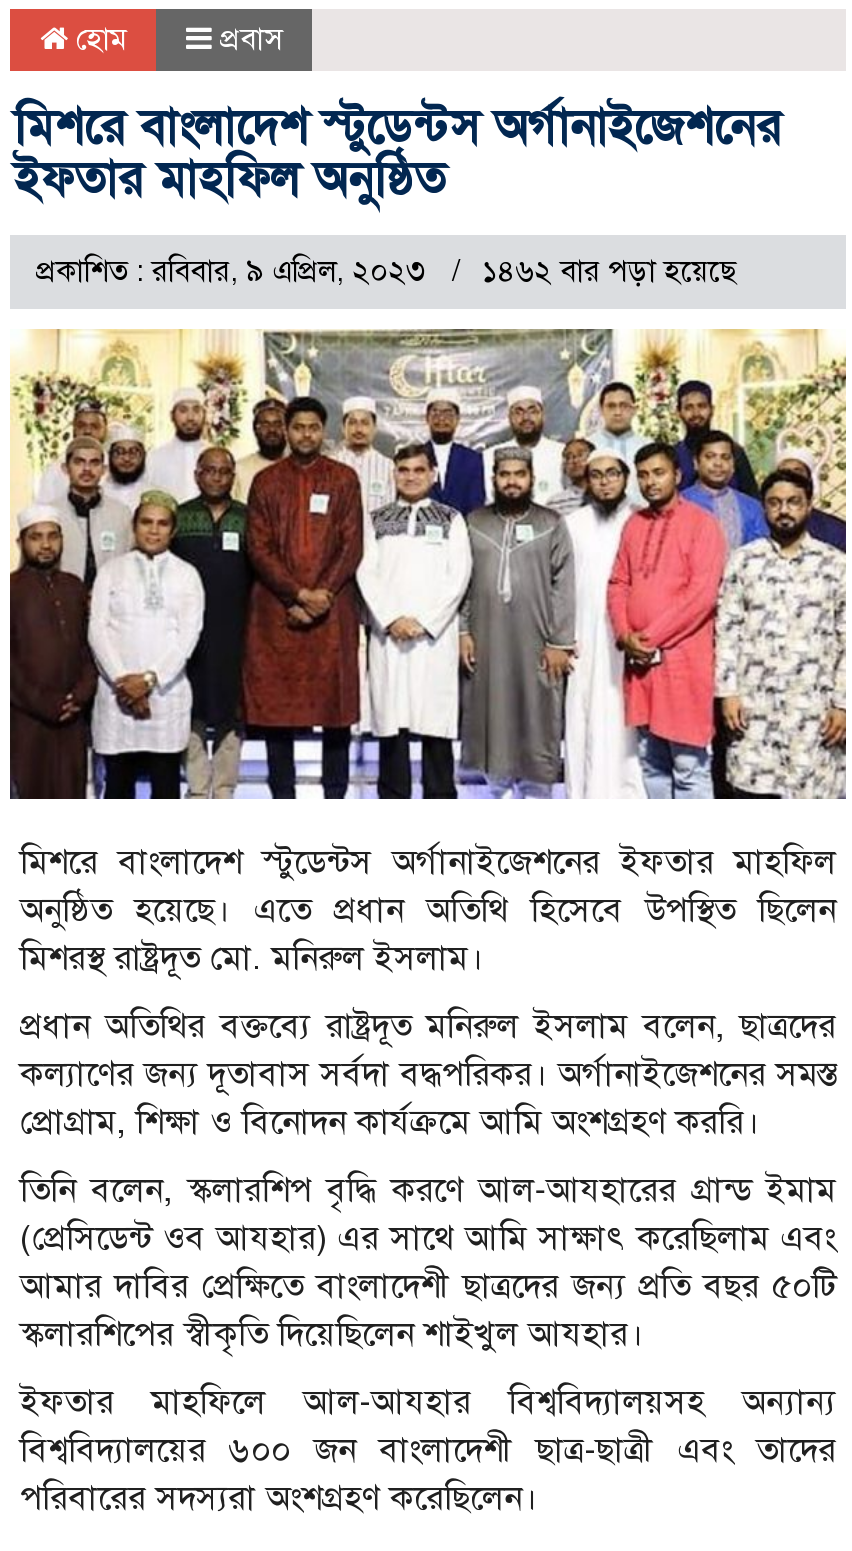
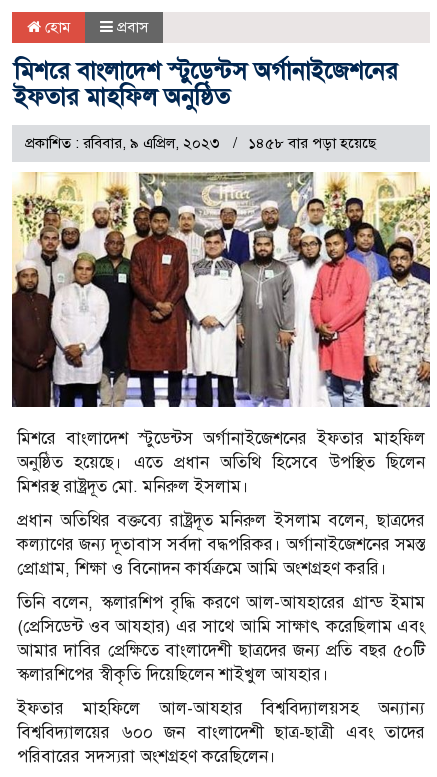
- প্রকাশিত : রবিবার, ৯ এপ্রিল, ২০২৩ ১৪৬২ বার পড়া হয়েছে
+ প্রকাশিত : রবিবার, ৯ এপ্রিল, ২০২৩ ১৪৫৮ বার পড়া হয়েছে
